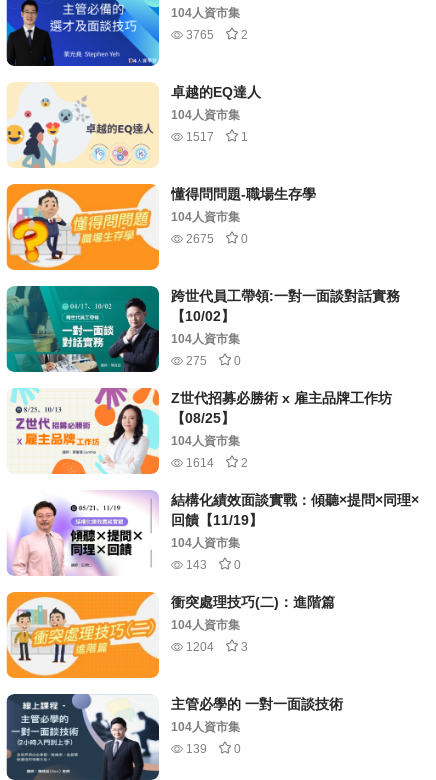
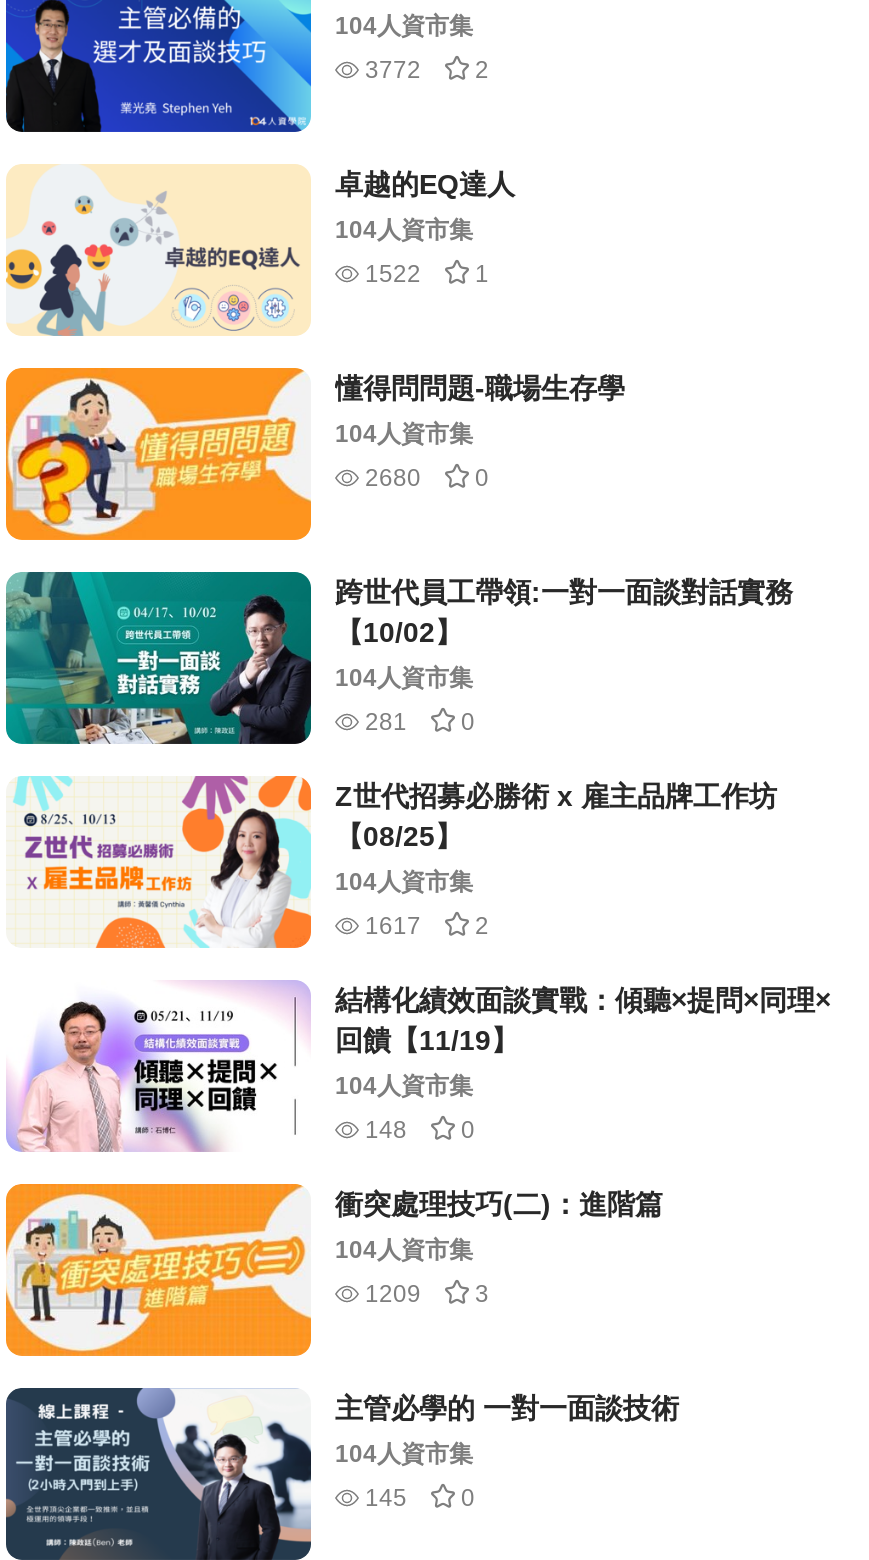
- 3765 2
+ 3772 2

- 1517 1
+ 1522 1

- 2675 0
+ 2680 0

- 275 0
+ 281 0

- 1614 2
+ 1617 2

- 143 0
+ 148 0

- 1204 3
+ 1209 3

- 139 0
+ 145 0
